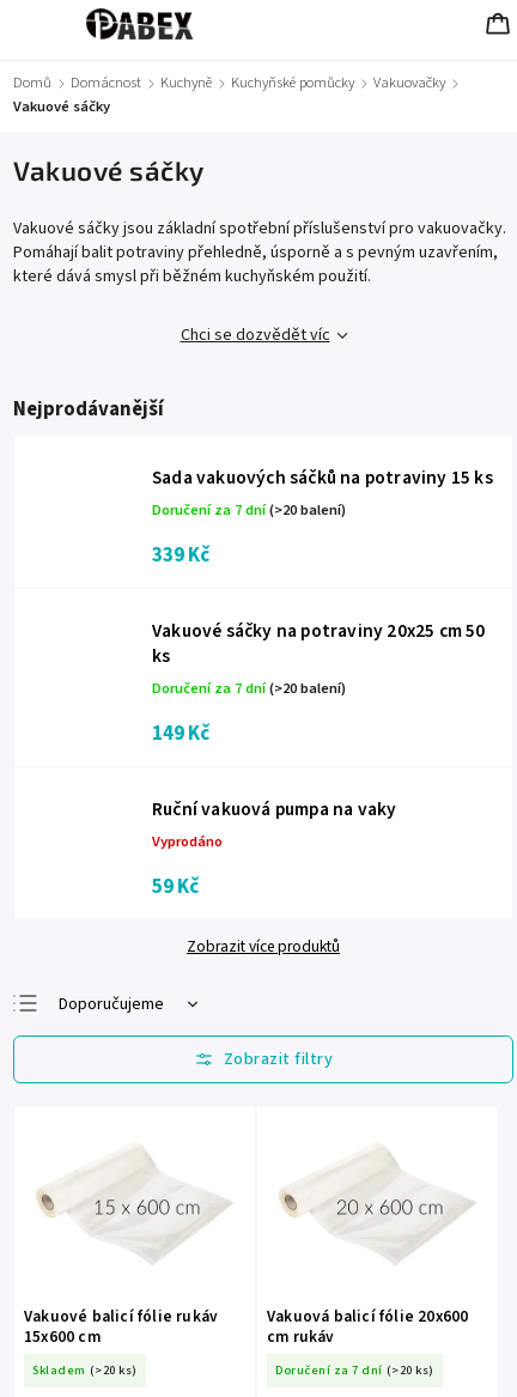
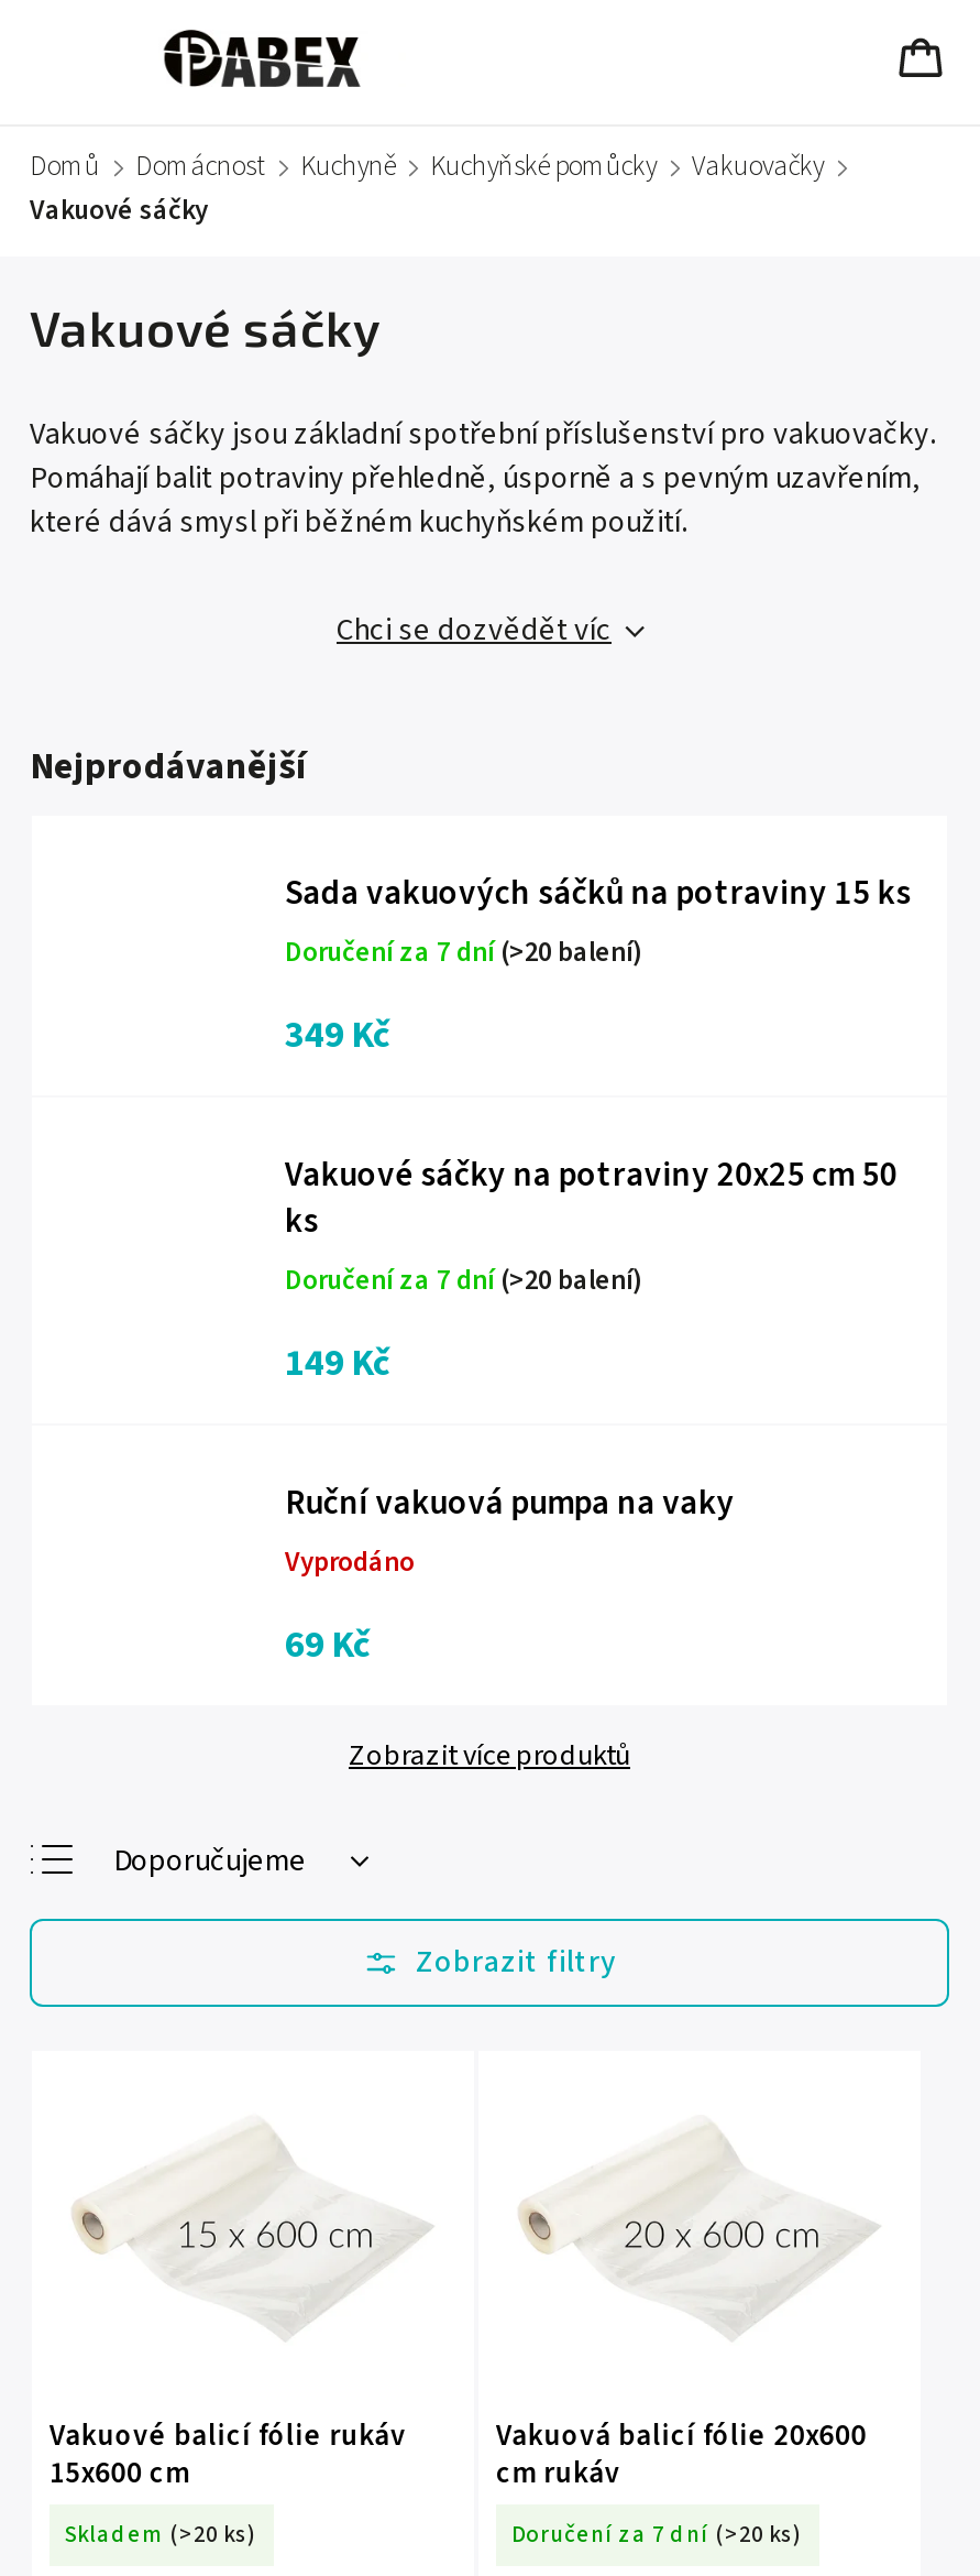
- 339 Kč
+ 349 Kč

- 59 Kč
+ 69 Kč
